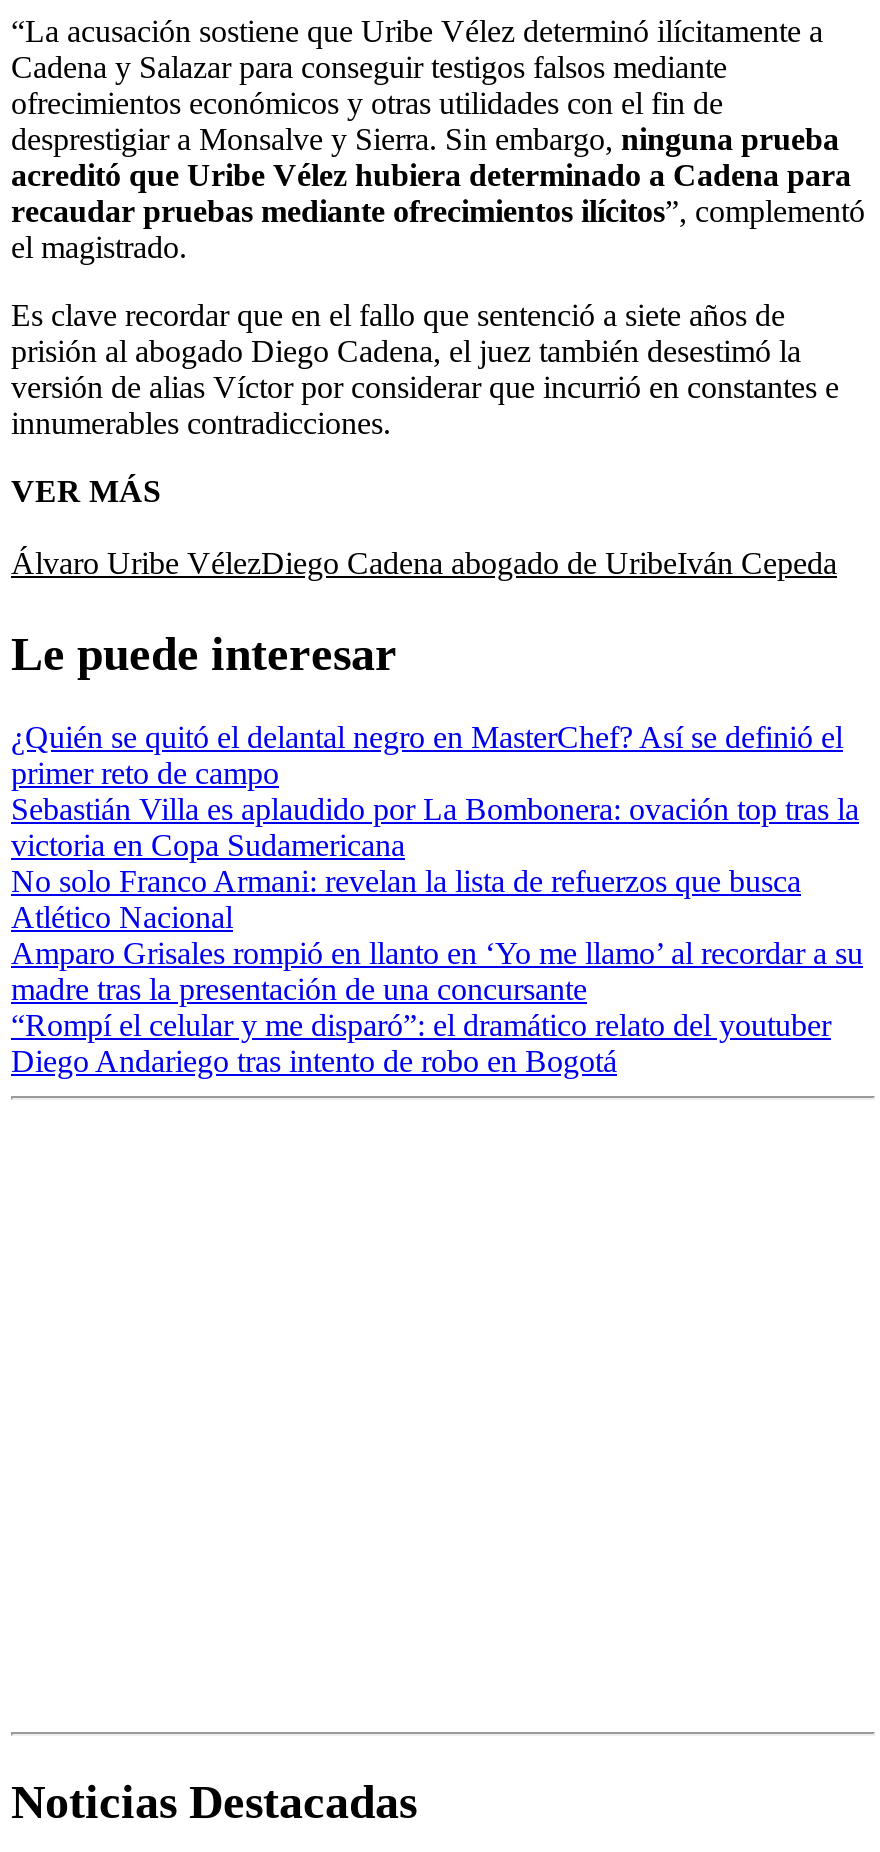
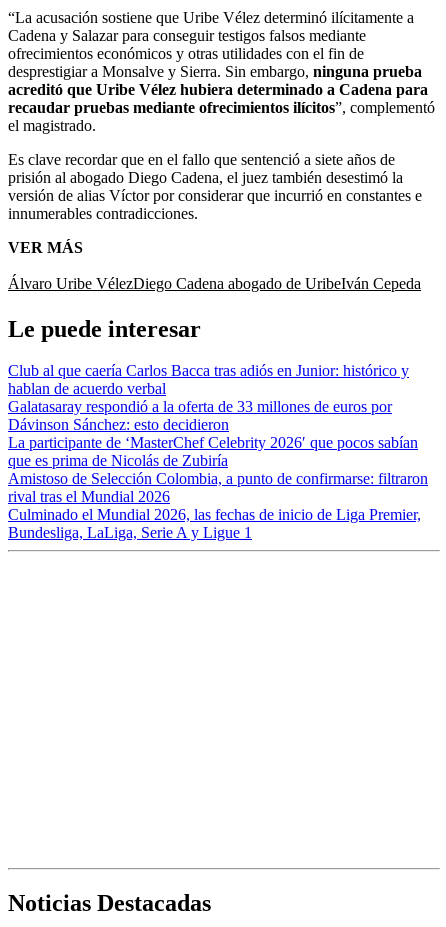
- ¿Quién se quitó el delantal negro en MasterChef? Así se definió el
- primer reto de campo
- Sebastián Villa es aplaudido por La Bombonera: ovación top tras la
- victoria en Copa Sudamericana
- No solo Franco Armani: revelan la lista de refuerzos que busca
- Atlético Nacional
- Amparo Grisales rompió en llanto en ‘Yo me llamo’ al recordar a su
- madre tras la presentación de una concursante
- “Rompí el celular y me disparó”: el dramático relato del youtuber
- Diego Andariego tras intento de robo en Bogotá
+ Club al que caería Carlos Bacca tras adiós en Junior: histórico y
+ hablan de acuerdo verbal
+ Galatasaray respondió a la oferta de 33 millones de euros por
+ Dávinson Sánchez: esto decidieron
+ La participante de ‘MasterChef Celebrity 2026′ que pocos sabían
+ que es prima de Nicolás de Zubiría
+ Amistoso de Selección Colombia, a punto de confirmarse: filtraron
+ rival tras el Mundial 2026
+ Culminado el Mundial 2026, las fechas de inicio de Liga Premier,
+ Bundesliga, LaLiga, Serie A y Ligue 1
